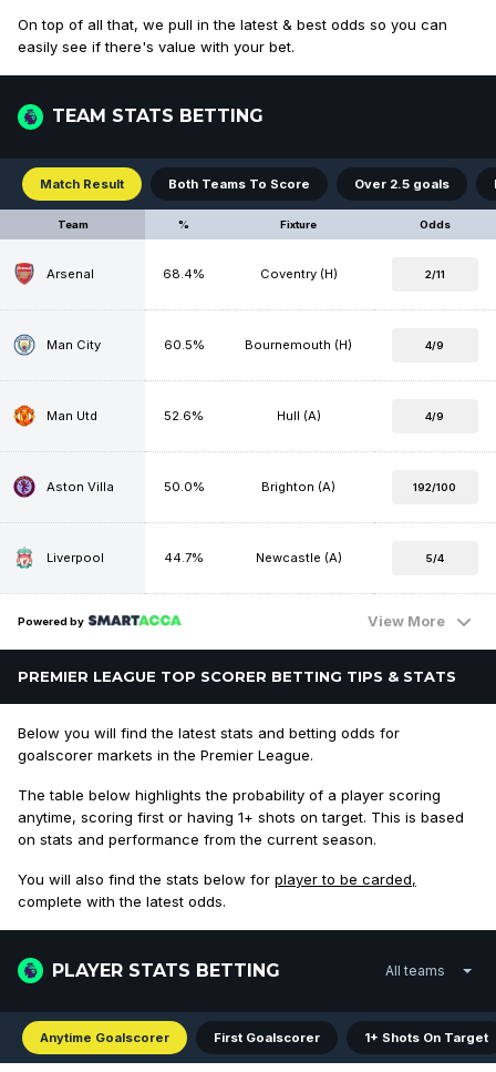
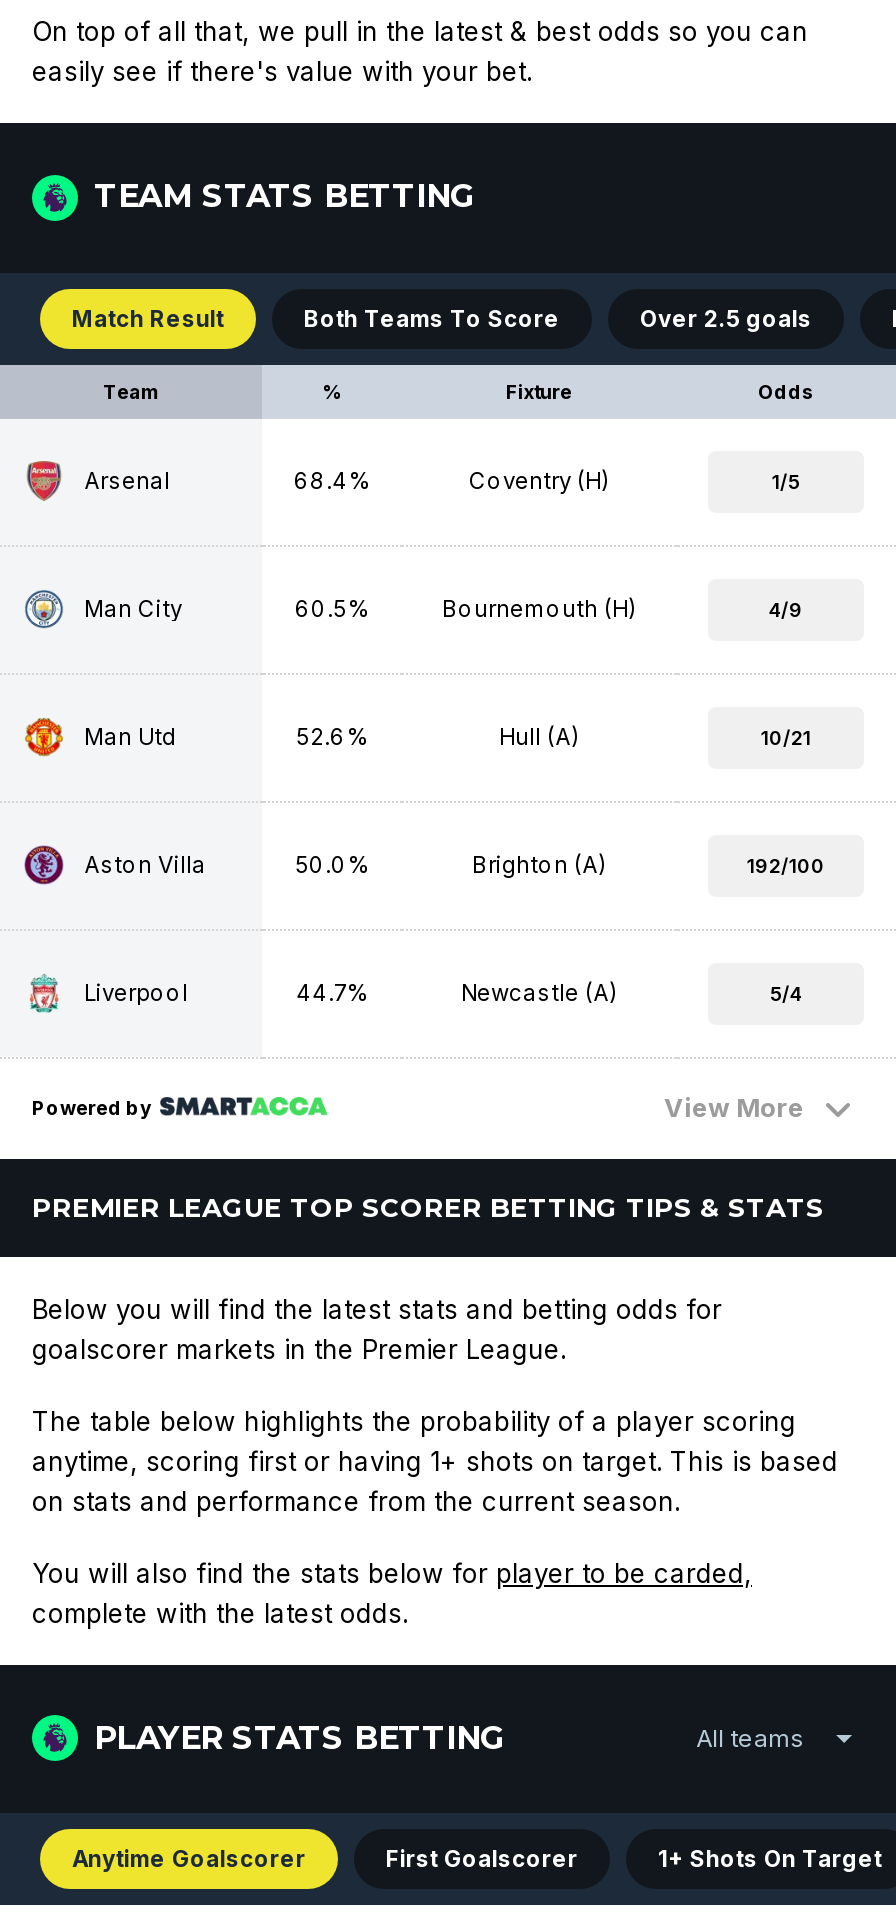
- 2/11
+ 1/5

- 4/9
+ 10/21
